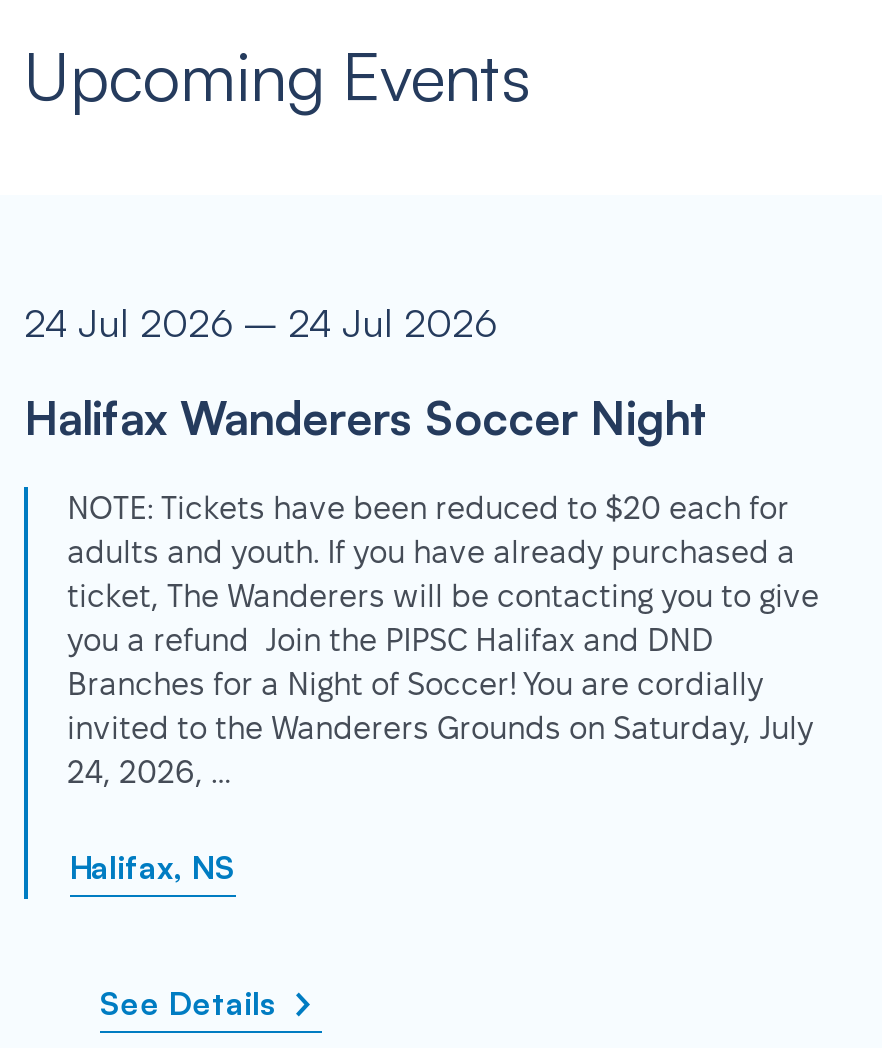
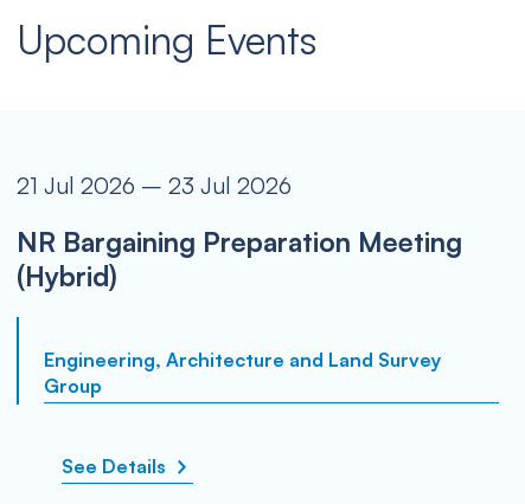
- 24 Jul 2026 – 24 Jul 2026
- Halifax Wanderers Soccer Night
- NOTE: Tickets have been reduced to $20 each for
- adults and youth. If you have already purchased a
- ticket, The Wanderers will be contacting you to give
- you a refund Join the PIPSC Halifax and DND
- Branches for a Night of Soccer! You are cordially
- invited to the Wanderers Grounds on Saturday, July
- 24, 2026, …
- Halifax, NS
+ 21 Jul 2026 – 23 Jul 2026
+ NR Bargaining Preparation Meeting
+ (Hybrid)
+ Engineering, Architecture and Land Survey
+ Group
